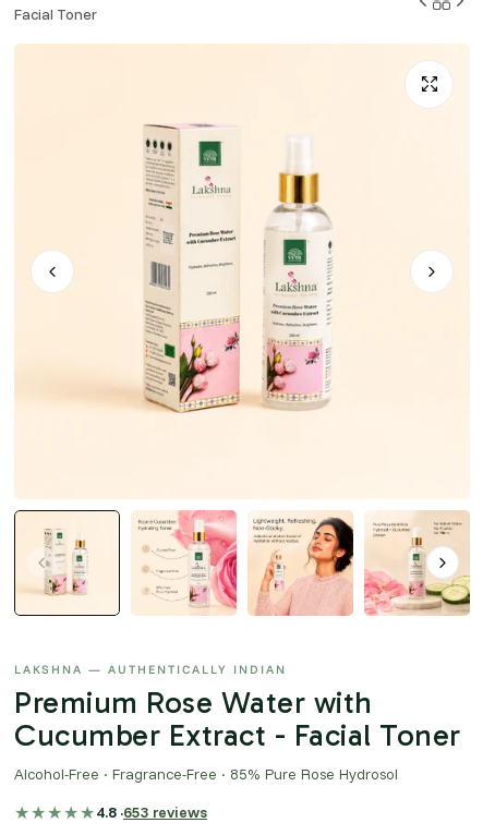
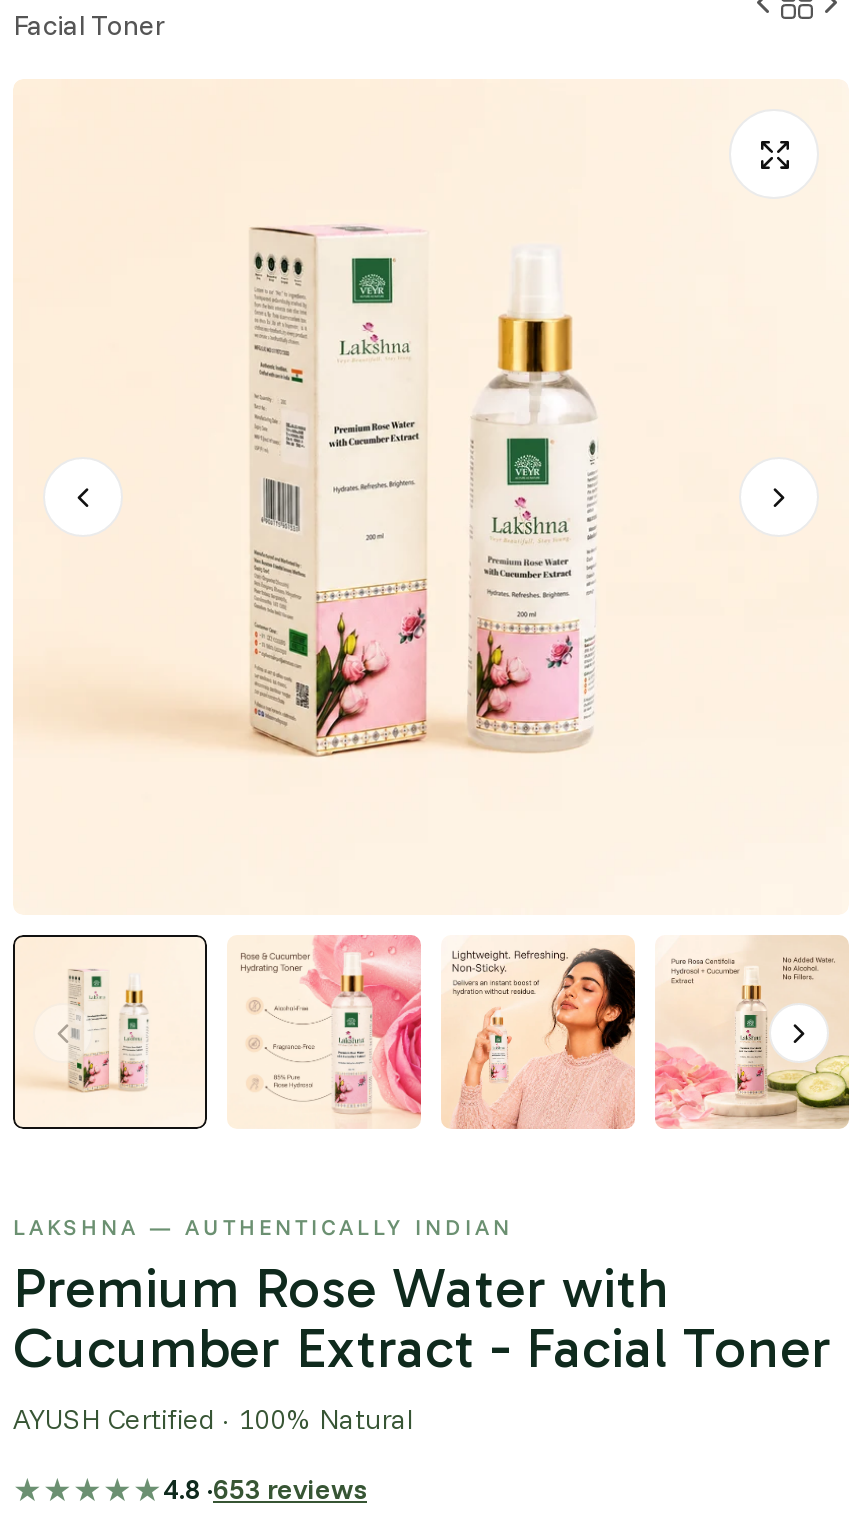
- Alcohol-Free · Fragrance-Free · 85% Pure Rose Hydrosol
+ AYUSH Certified · 100% Natural
